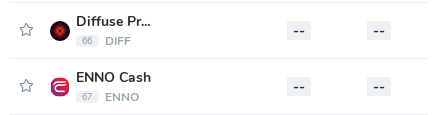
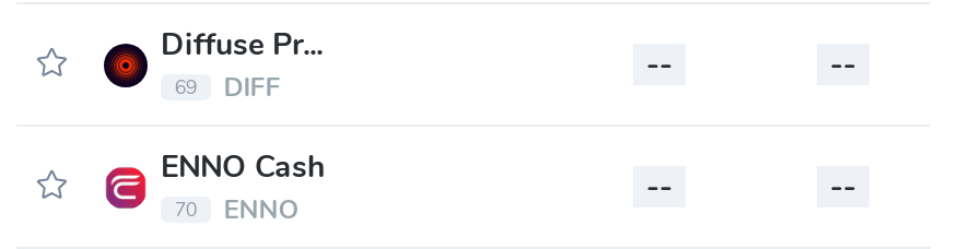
- 66 DIFF
+ 69 DIFF

- 67 ENNO
+ 70 ENNO
